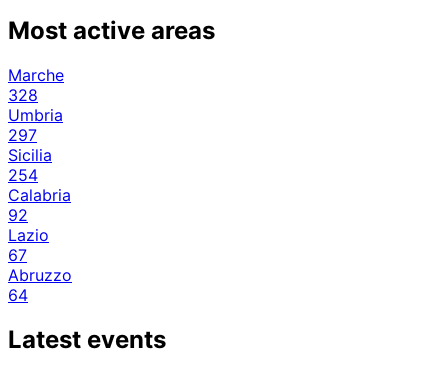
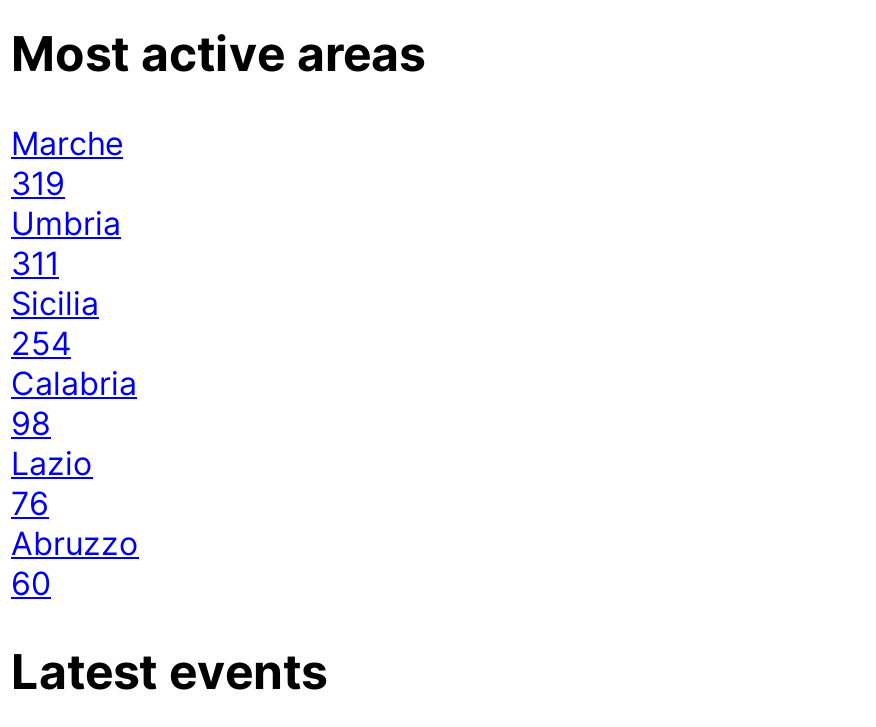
- 328
+ 319

- 297
+ 311

- 92
+ 98

- 67
+ 76

- 64
+ 60
